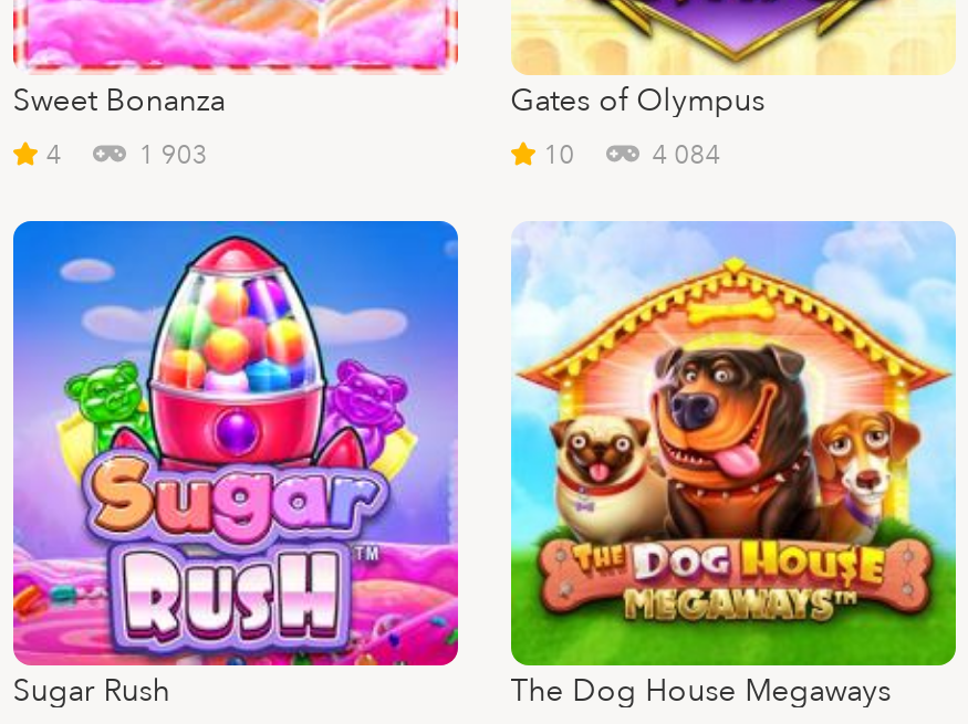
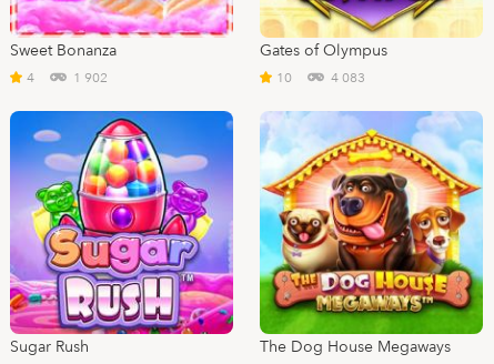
- 1 903
+ 1 902

- 4 084
+ 4 083
